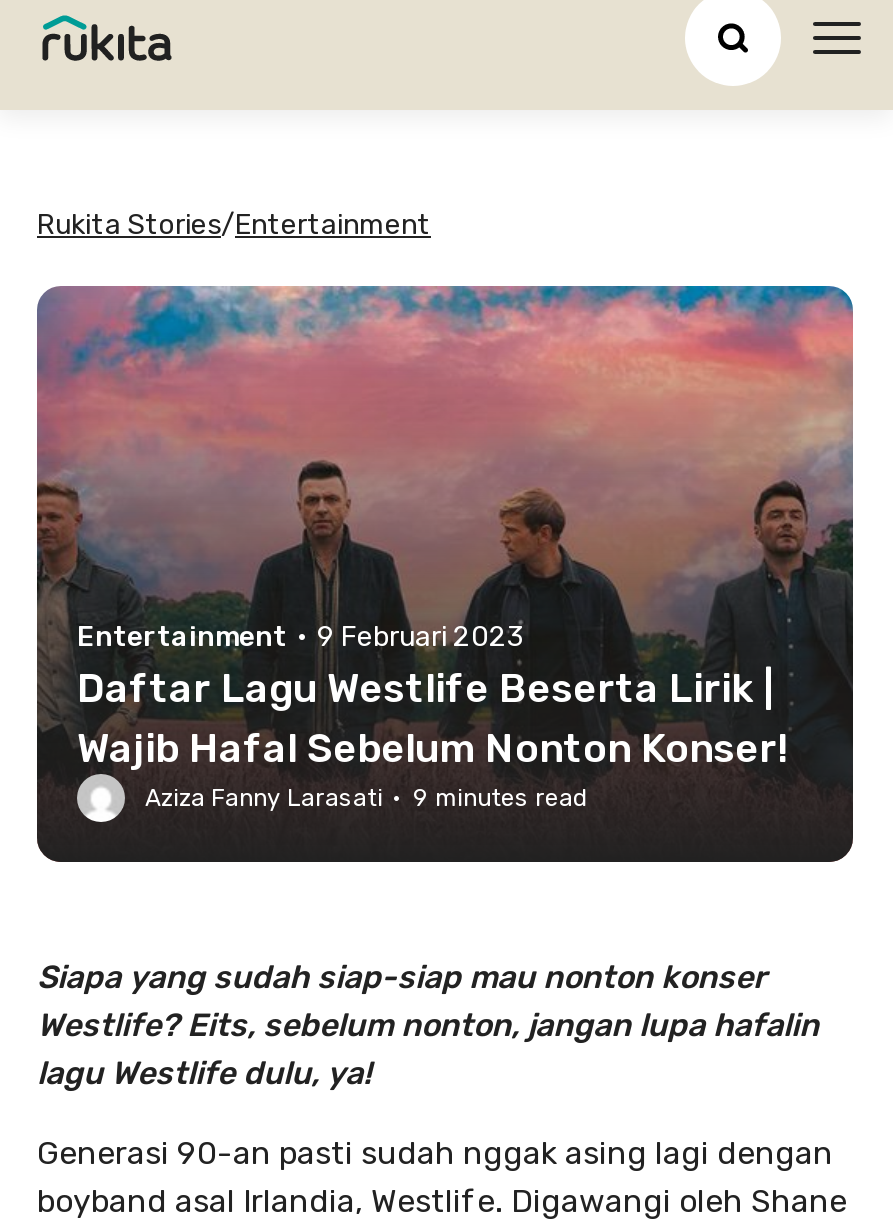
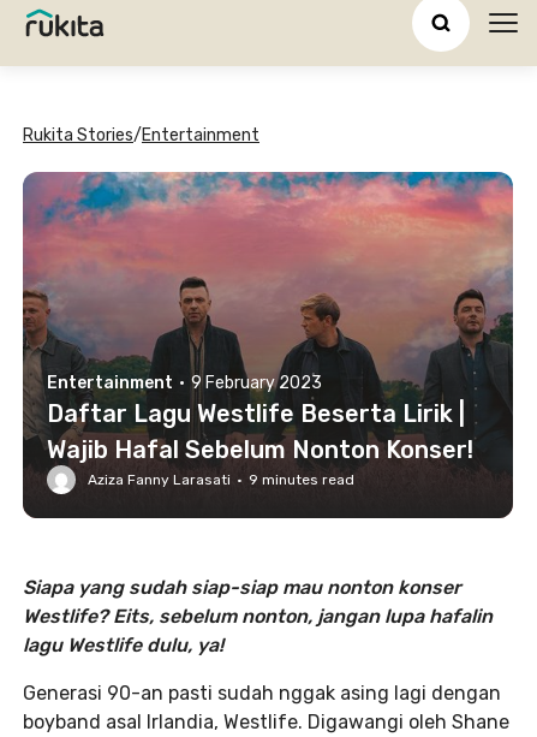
- Entertainment · 9 Februari 2023
+ Entertainment · 9 February 2023
